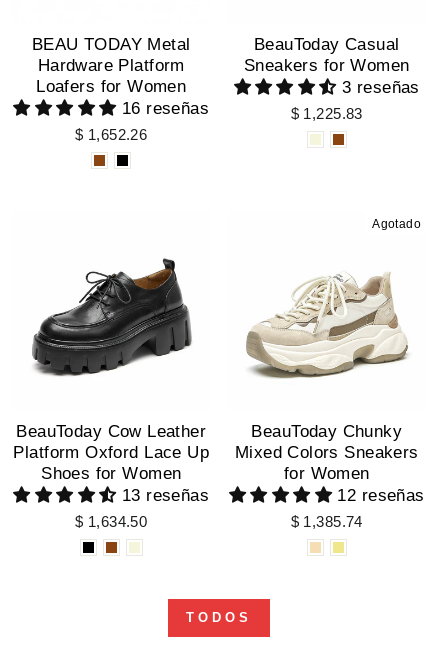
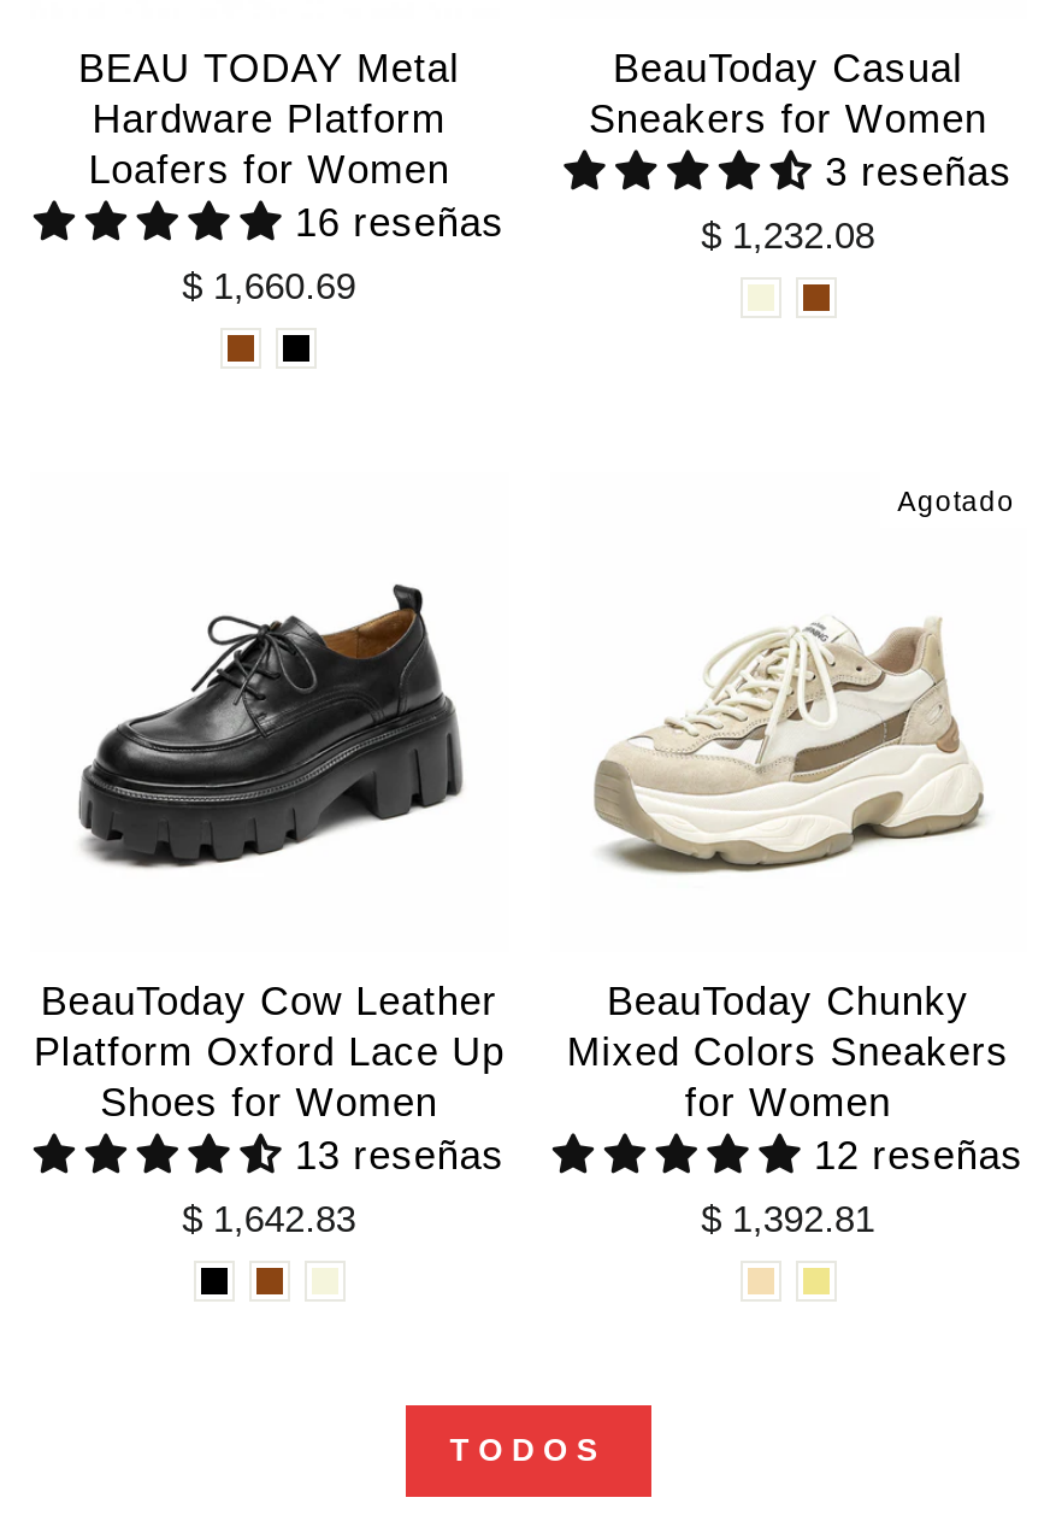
- $ 1,225.83
+ $ 1,232.08

- $ 1,652.26
+ $ 1,660.69

- $ 1,634.50
+ $ 1,642.83

- $ 1,385.74
+ $ 1,392.81
